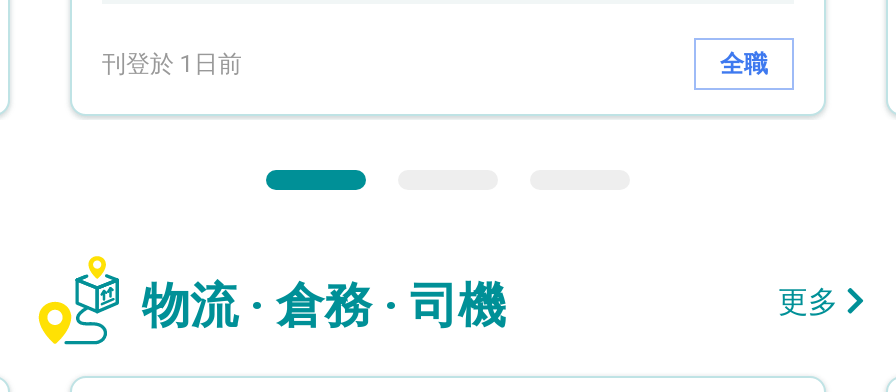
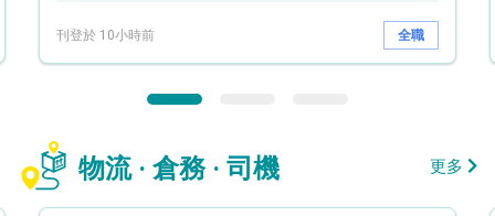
- 刊登於 1日前
+ 刊登於 10小時前
